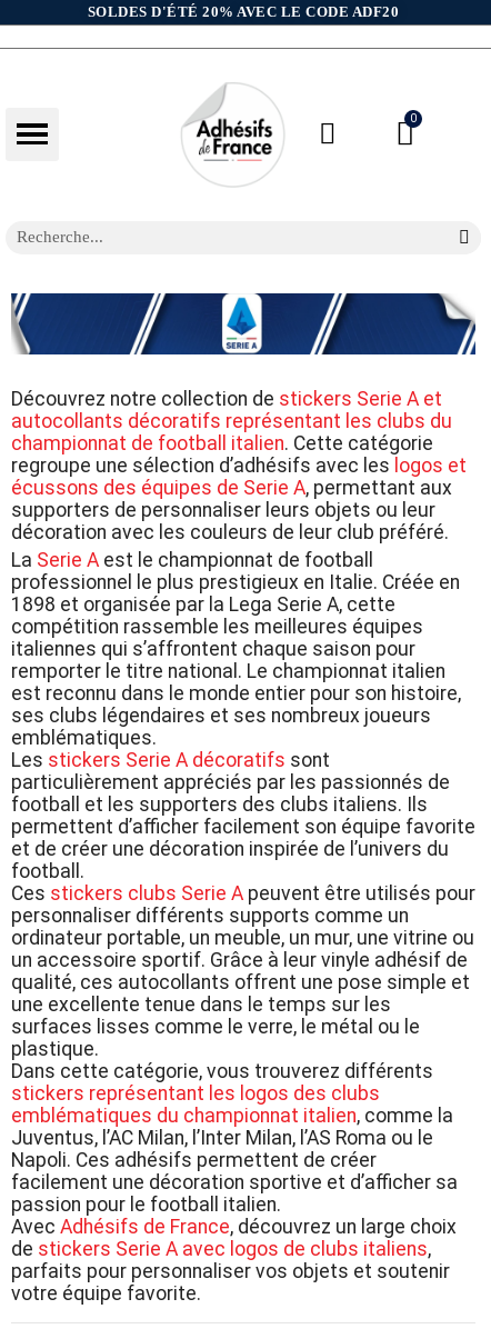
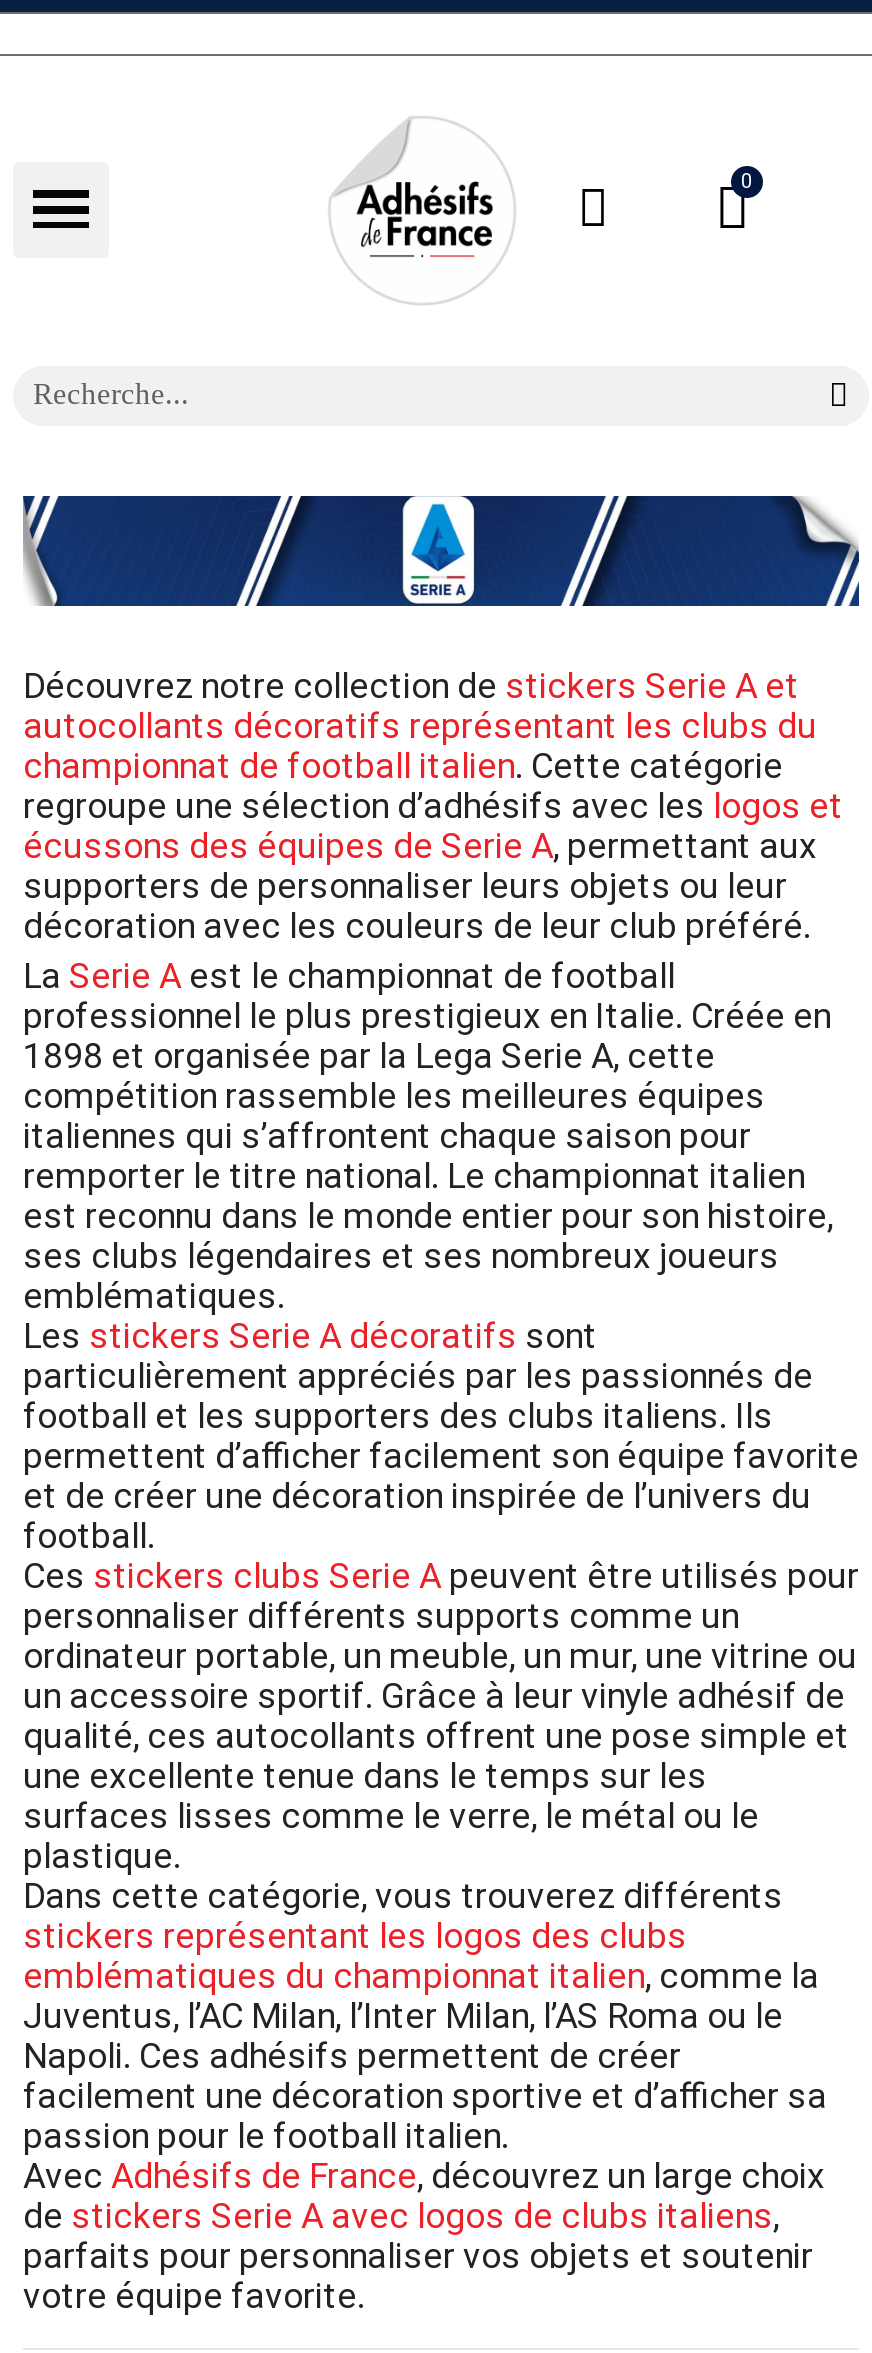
- SOLDES D'ÉTÉ 20% AVEC LE CODE ADF20
